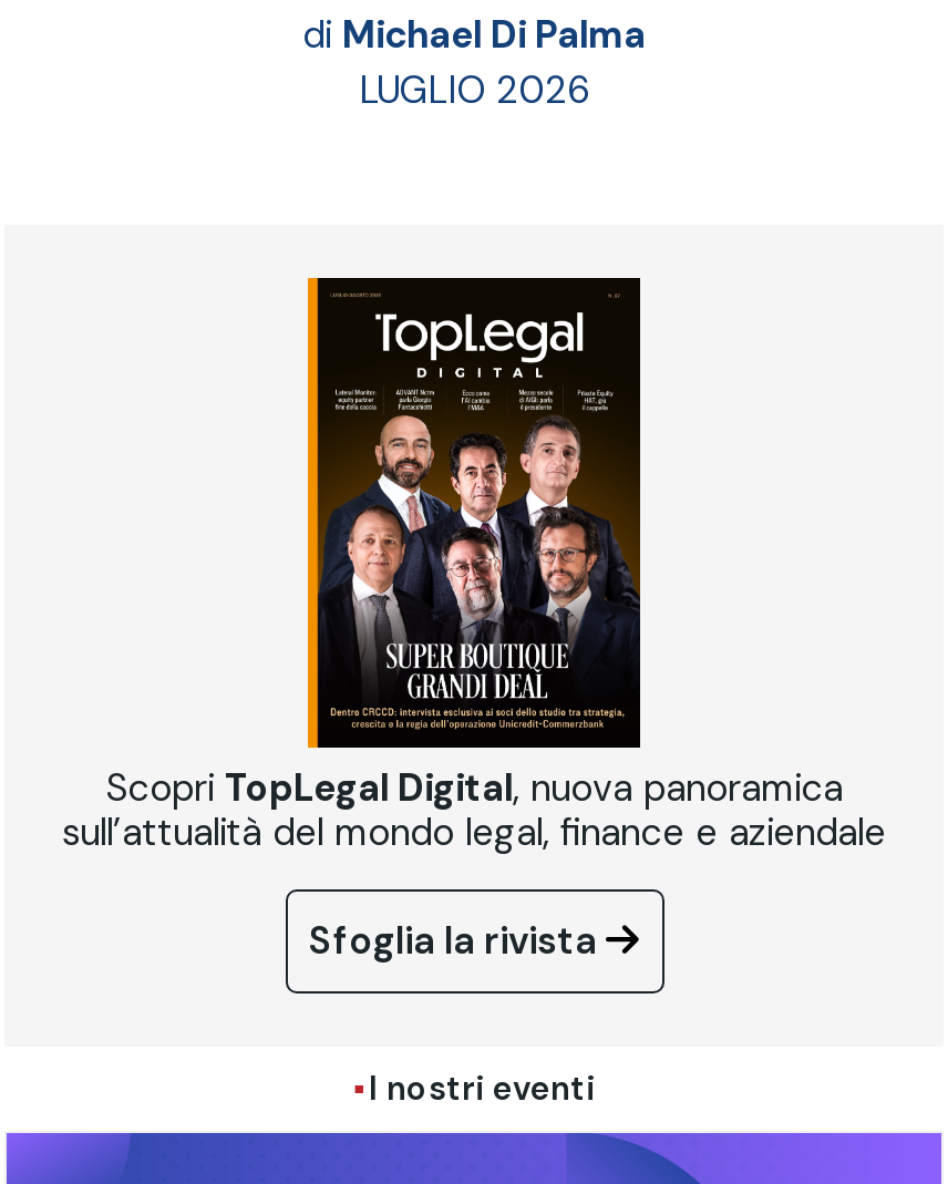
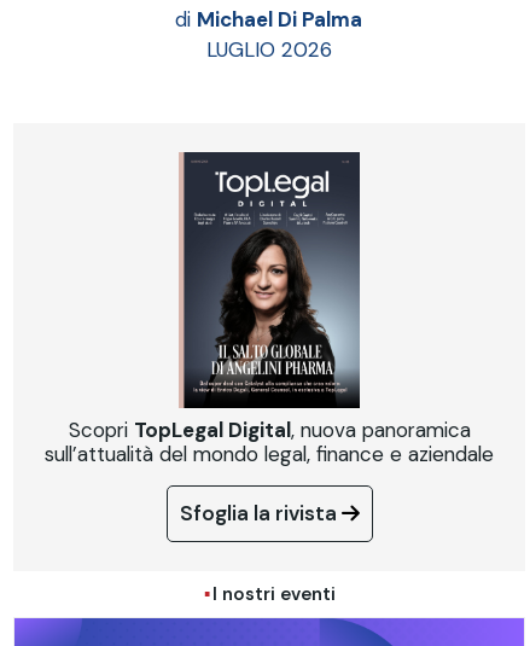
- [image]
+ [image]
